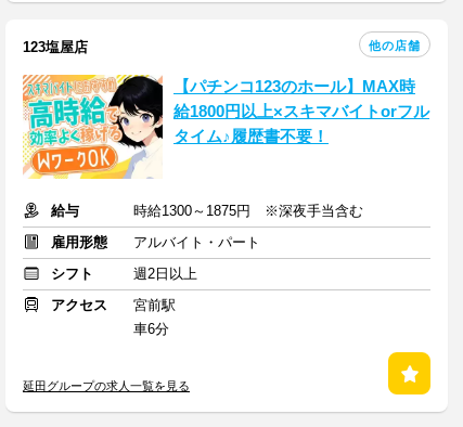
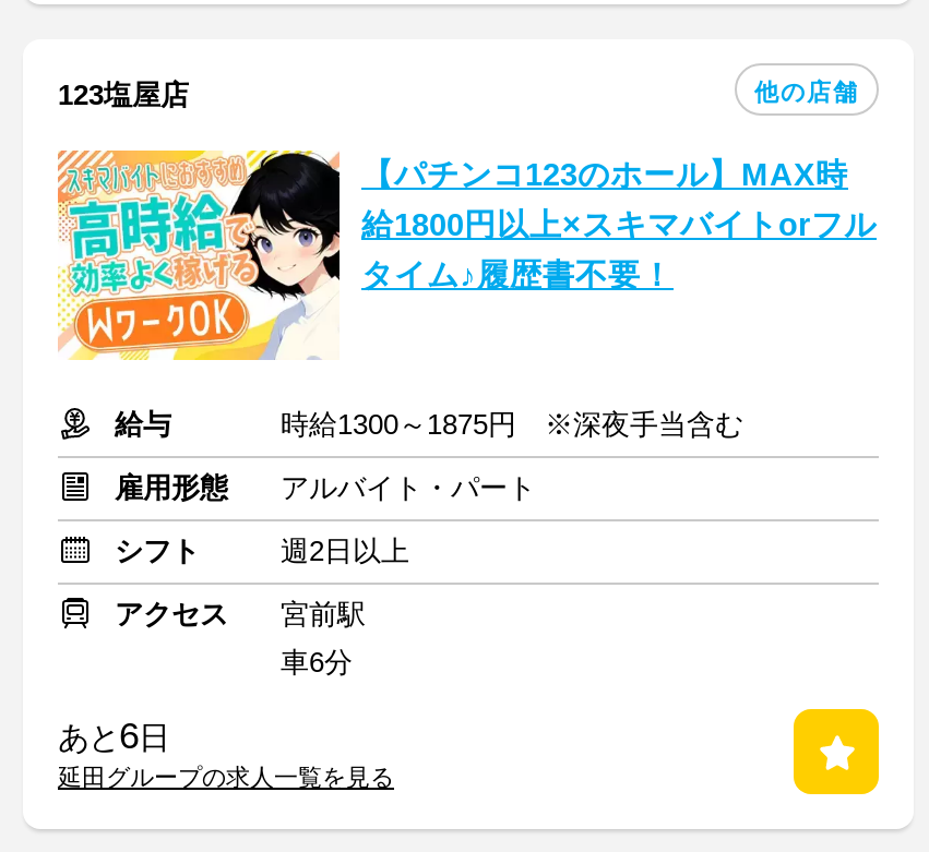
+ あと6日
